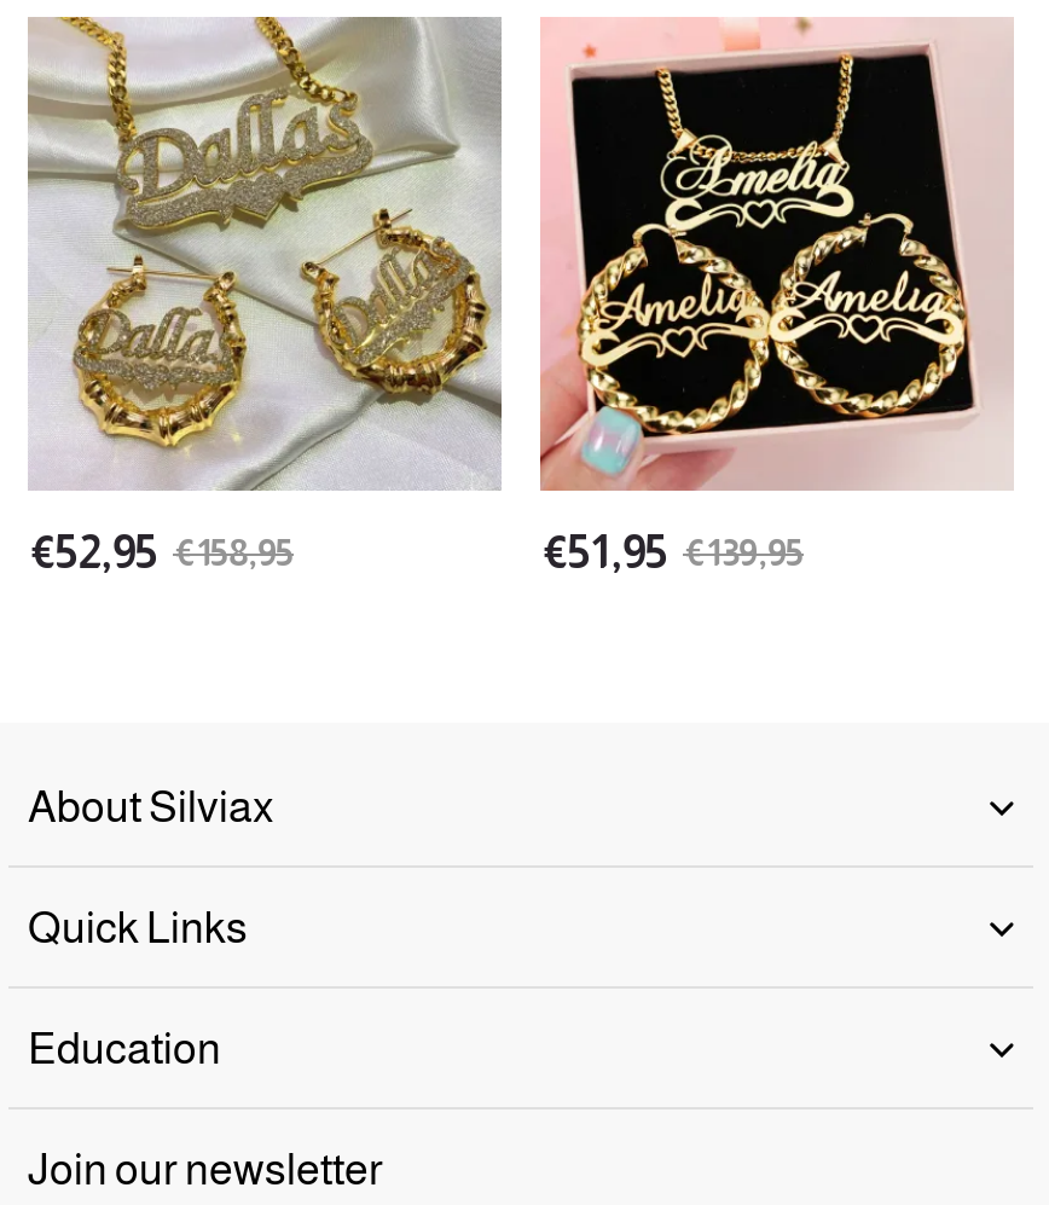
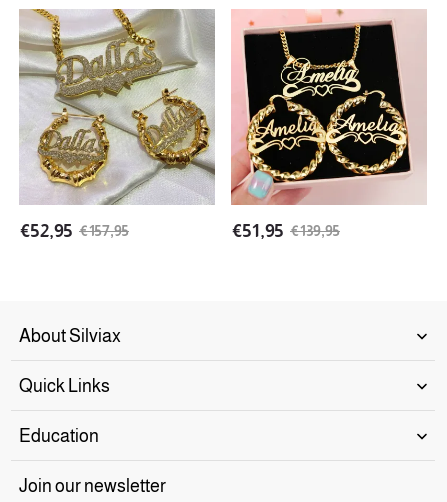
- €52,95 €158,95
+ €52,95 €157,95
